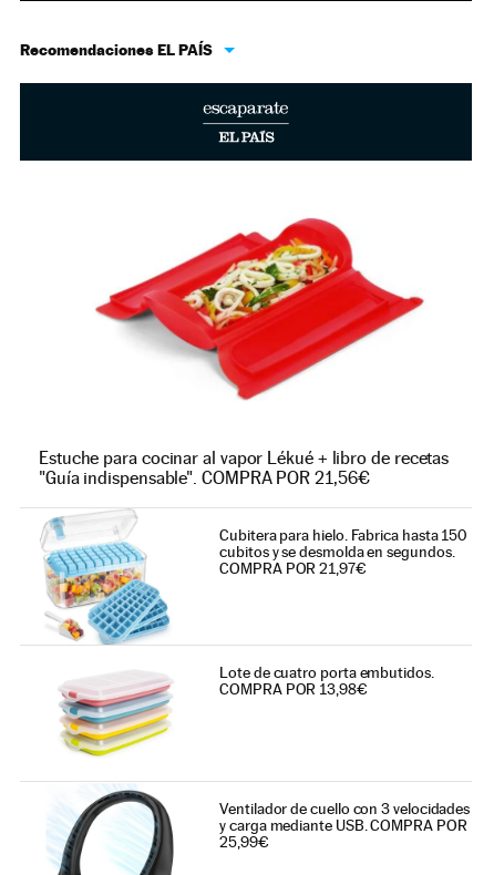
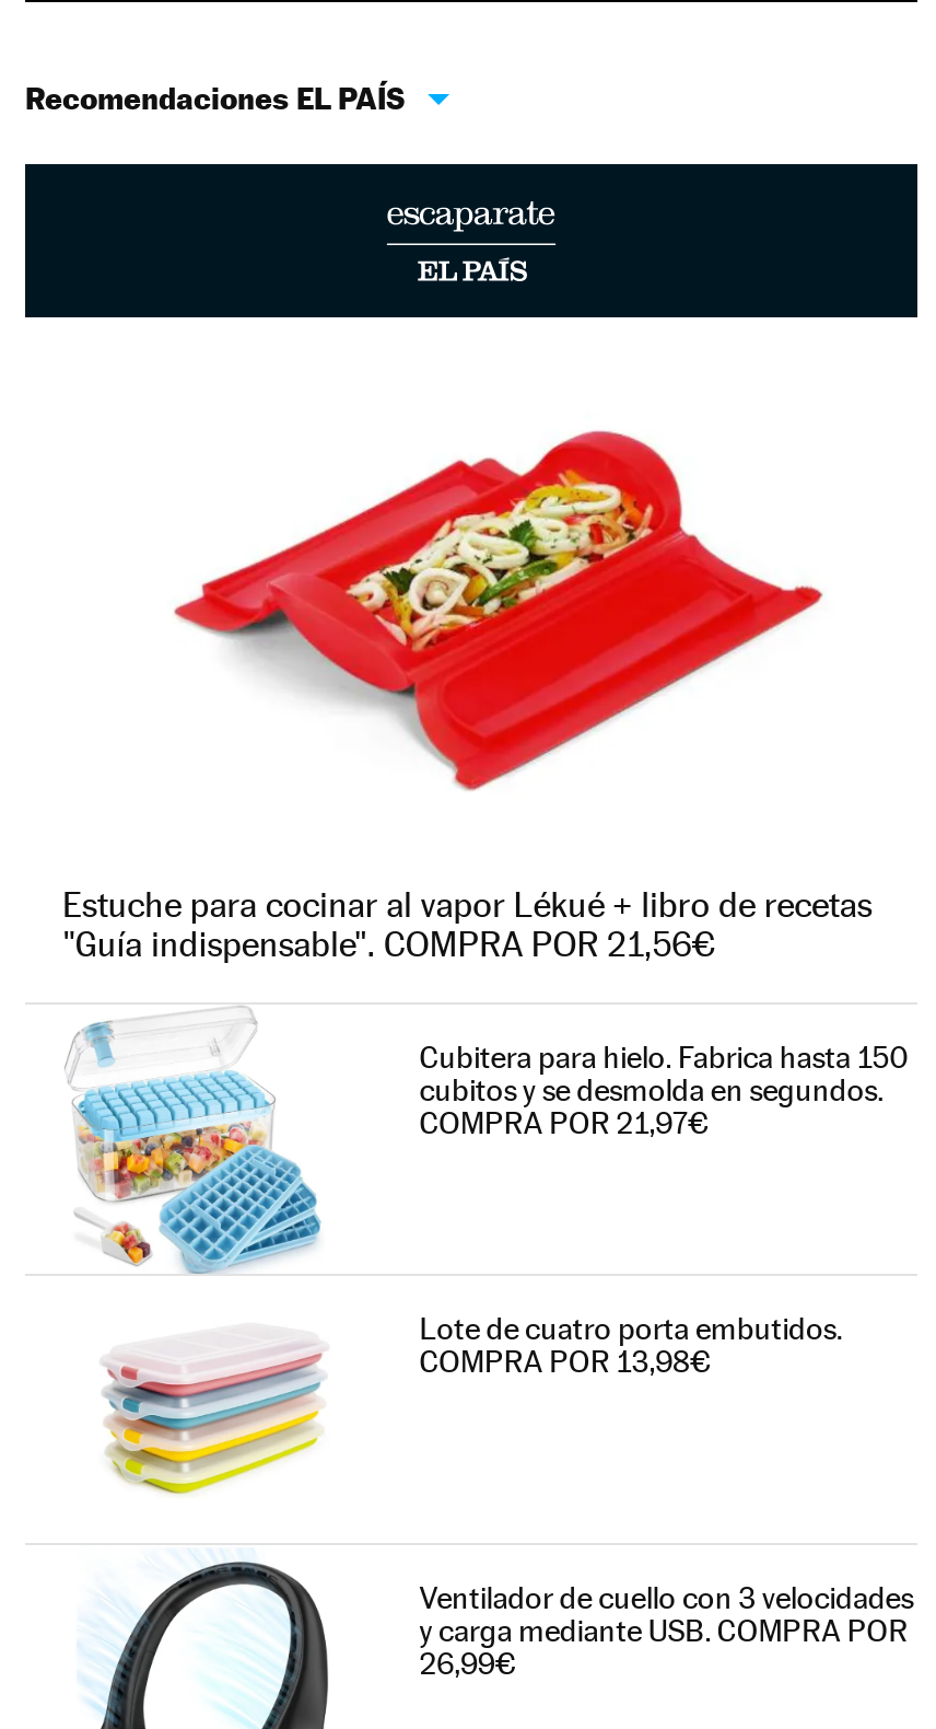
- 25,99€
+ 26,99€
